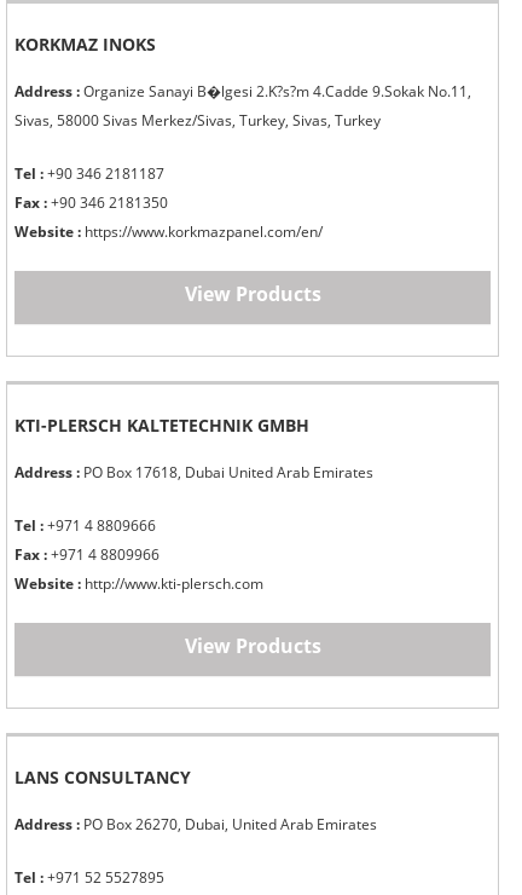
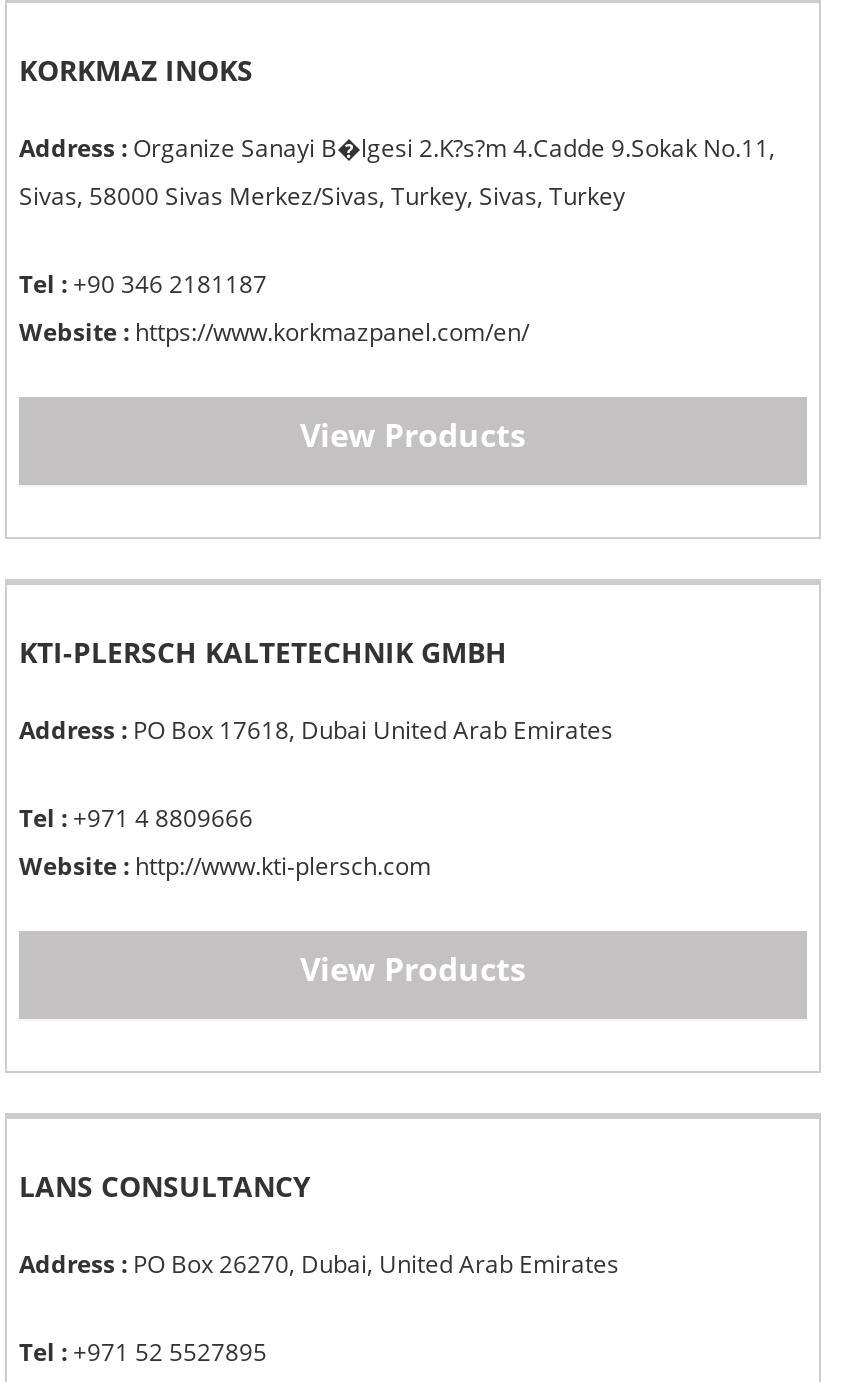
- Fax : +90 346 2181350

- Fax : +971 4 8809966
